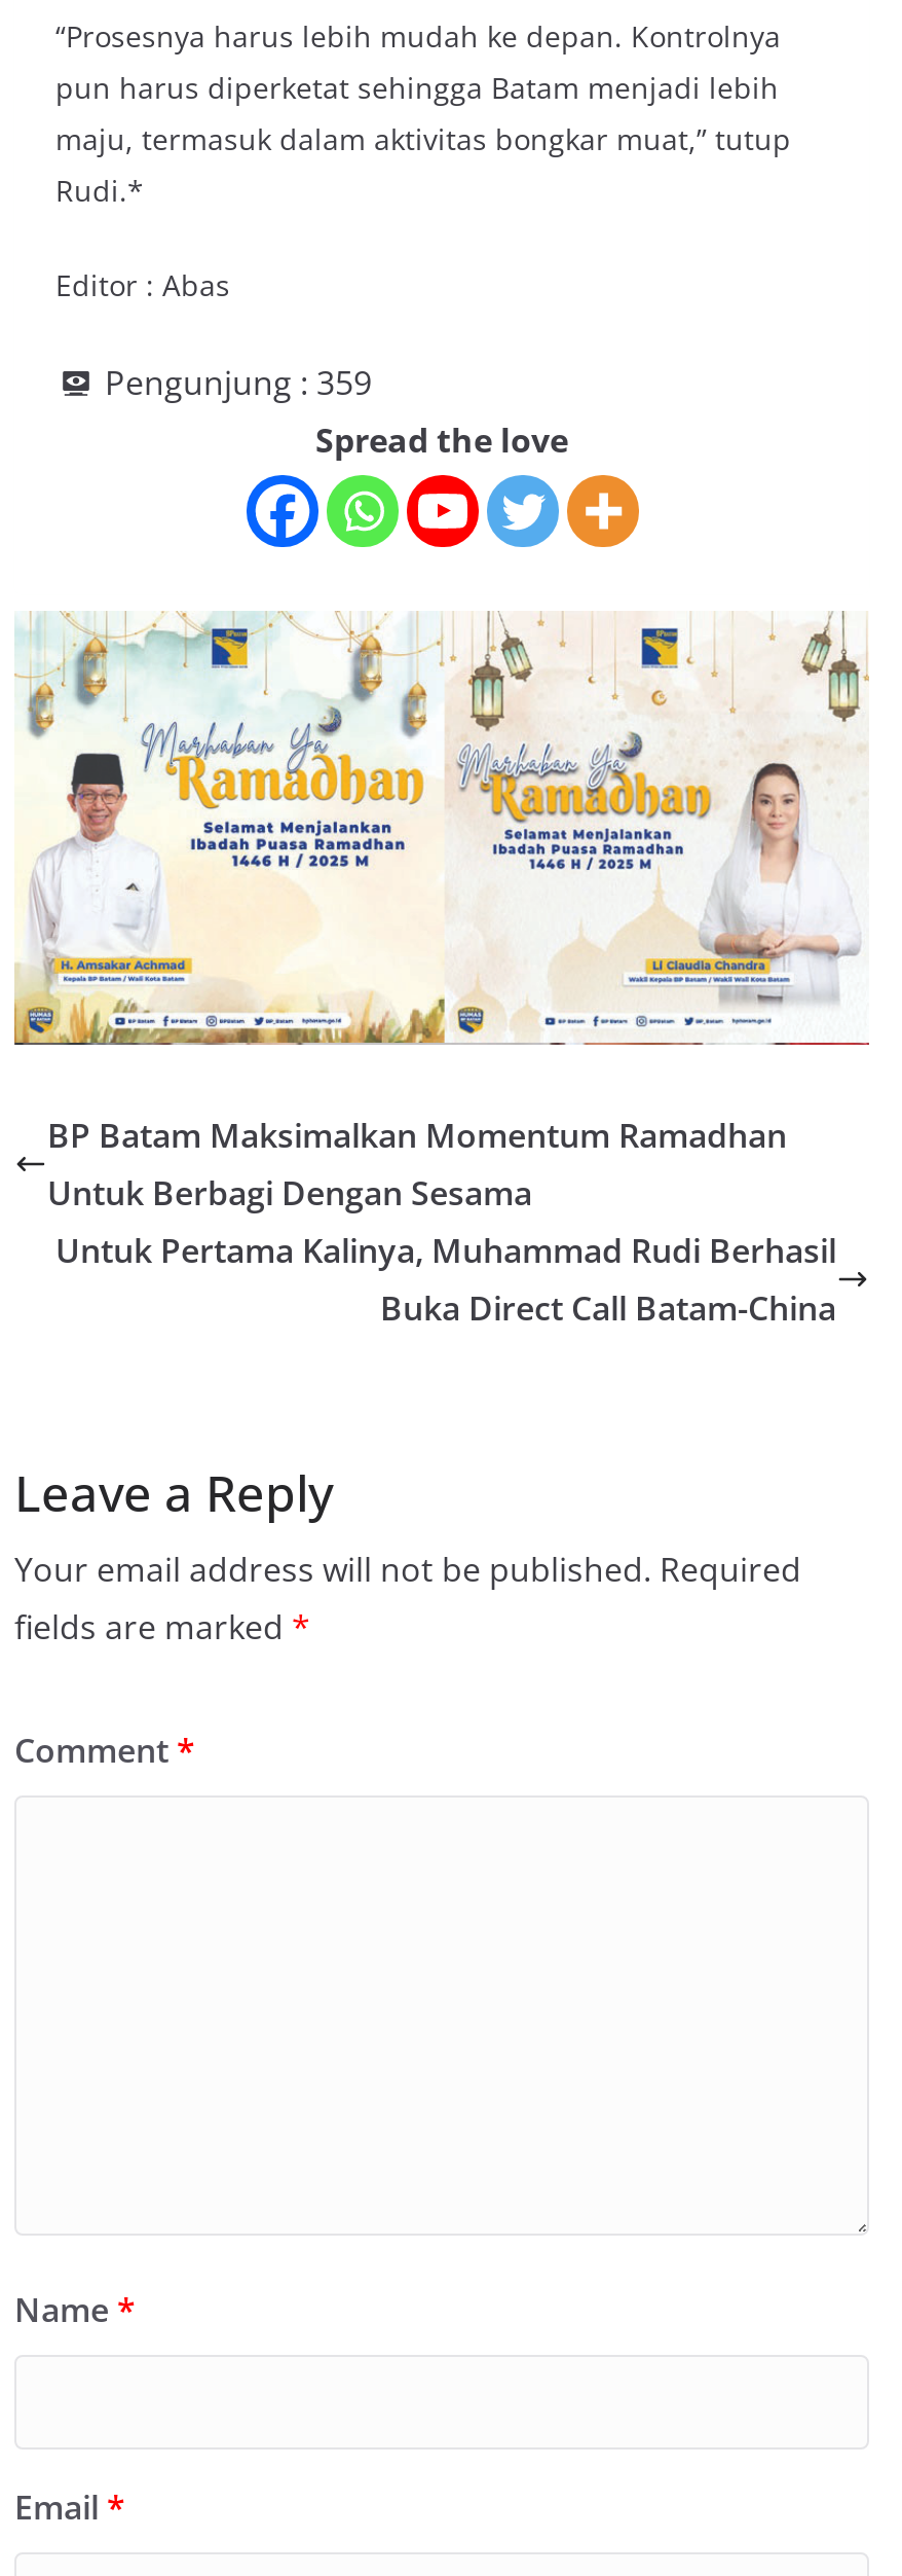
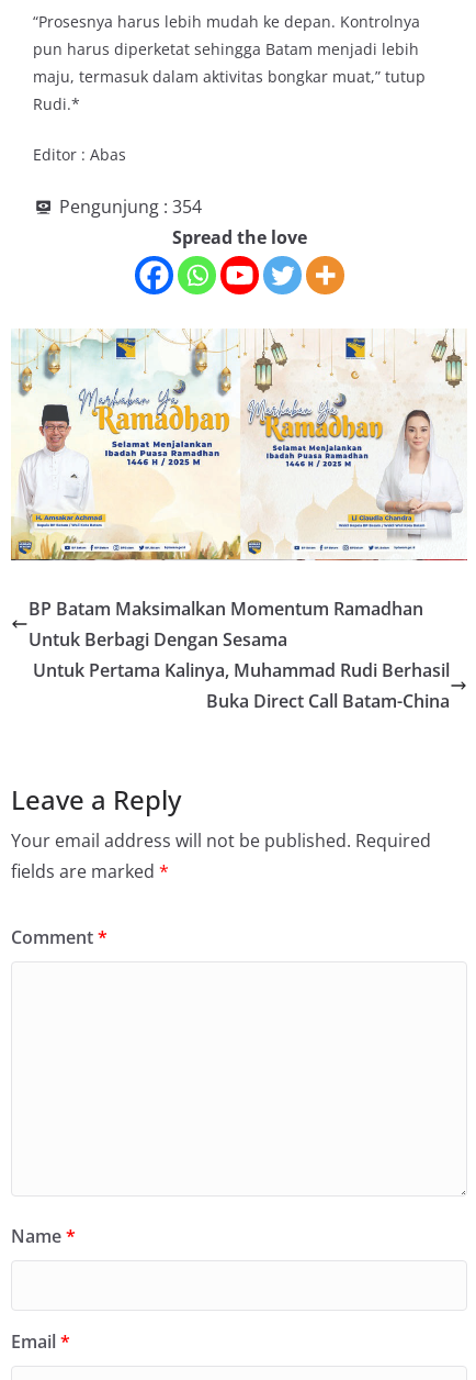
- Pengunjung : 359
+ Pengunjung : 354
